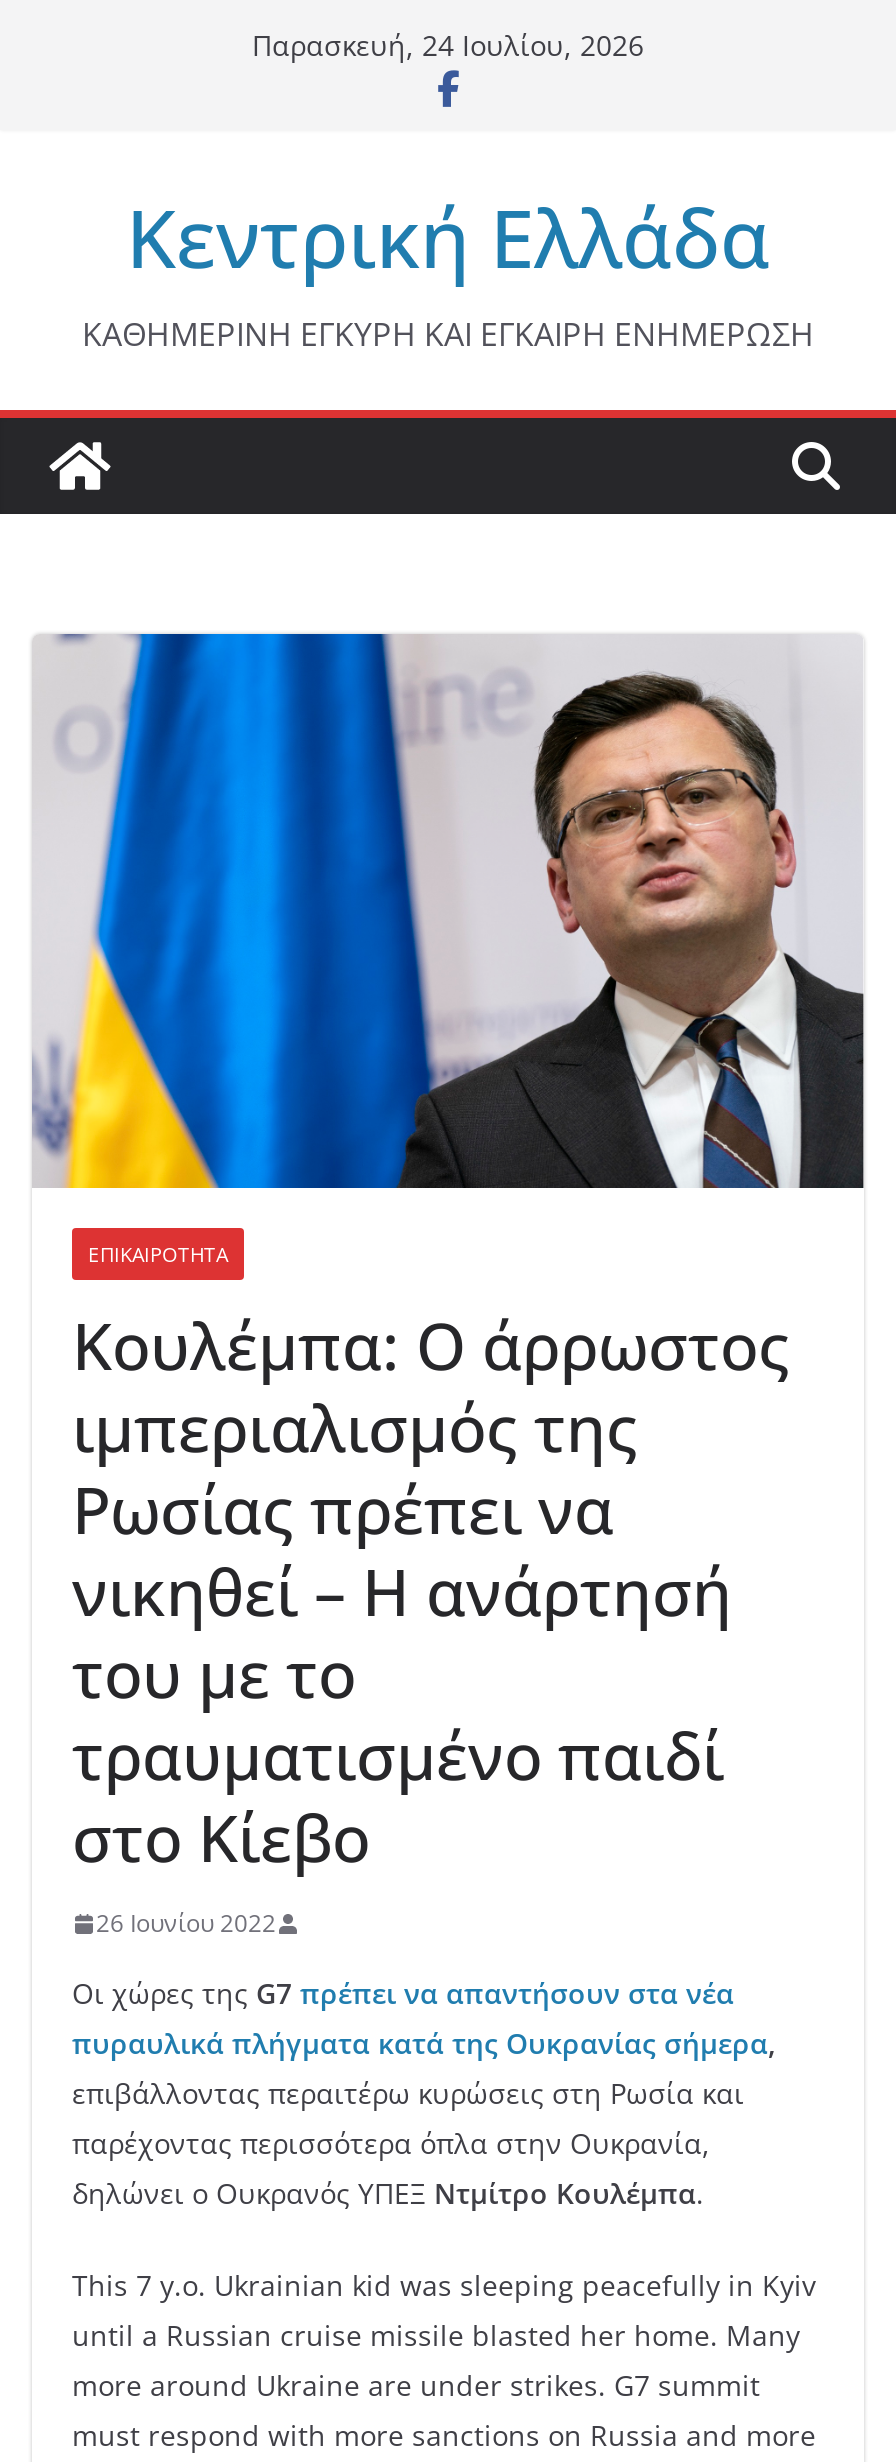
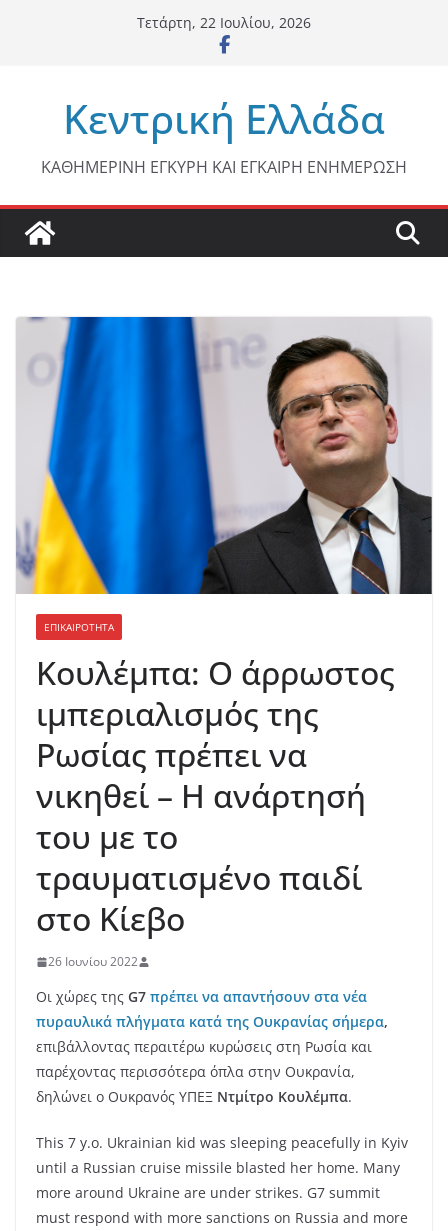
- Παρασκευή, 24 Ιουλίου, 2026
+ Τετάρτη, 22 Ιουλίου, 2026
